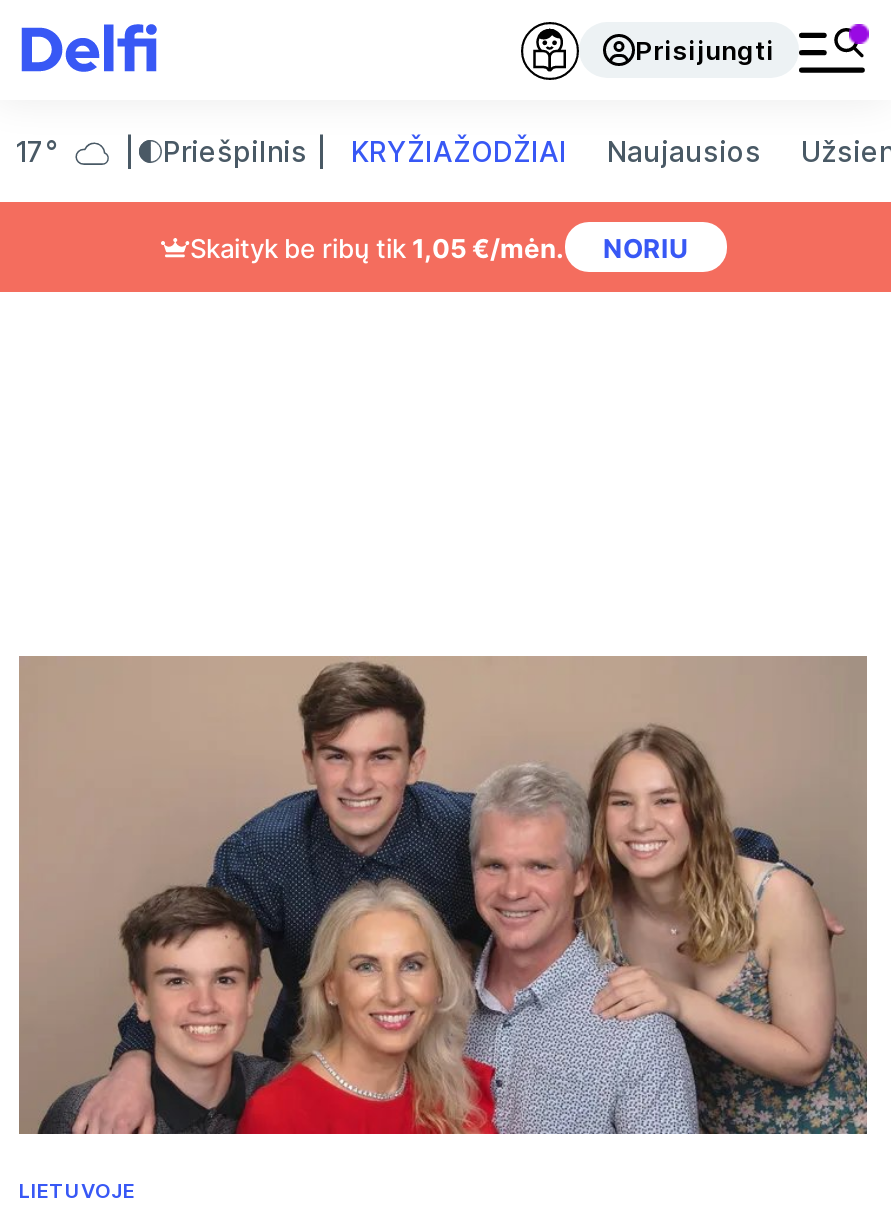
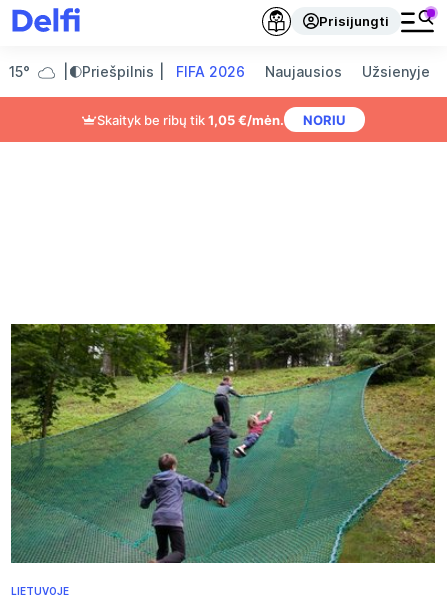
- 17°
+ 15°

- KRYŽIAŽODŽIAI
+ FIFA 2026

- [image]
+ [image]
